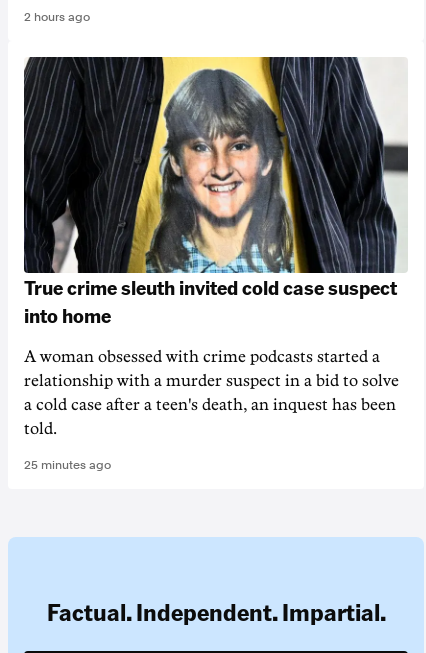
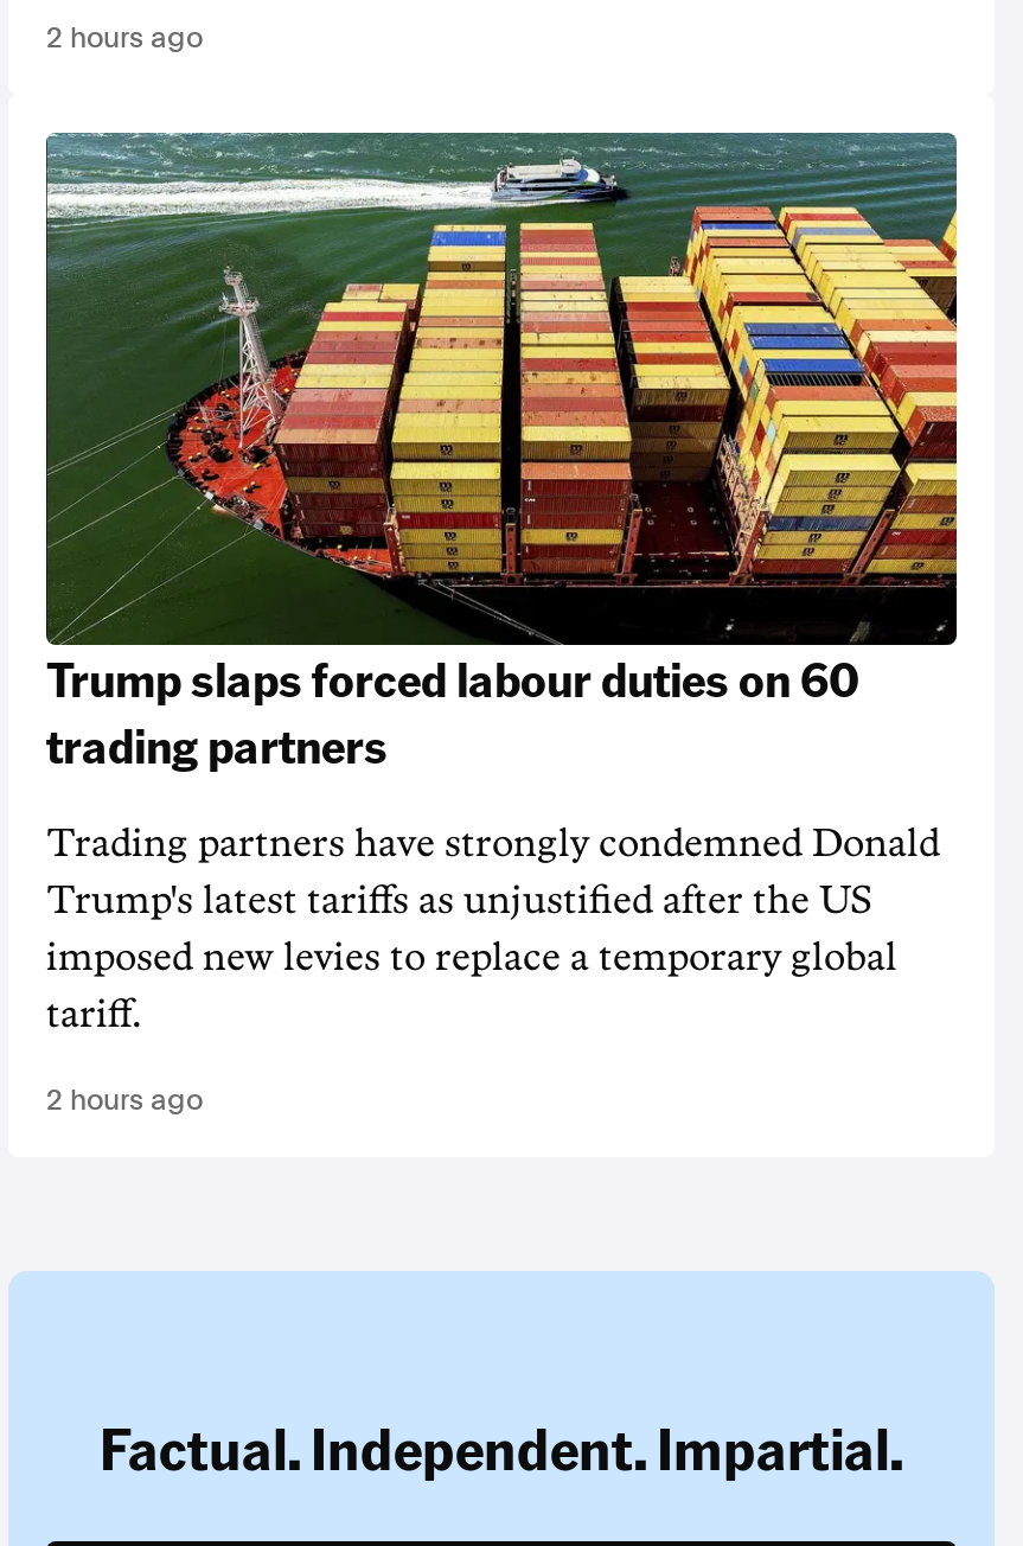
- [image]
- True crime sleuth invited cold case suspect
- into home
+ [image]
+ Trump slaps forced labour duties on 60
+ trading partners

- A woman obsessed with crime podcasts started a
+ Trading partners have strongly condemned Donald

- relationship with a murder suspect in a bid to solve
+ Trump's latest tariffs as unjustified after the US

- a cold case after a teen's death, an inquest has been
+ imposed new levies to replace a temporary global

- told.
+ tariff.

- 25 minutes ago
+ 2 hours ago
